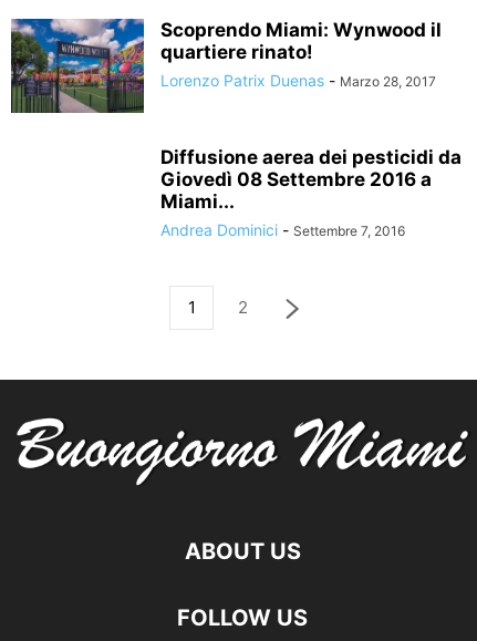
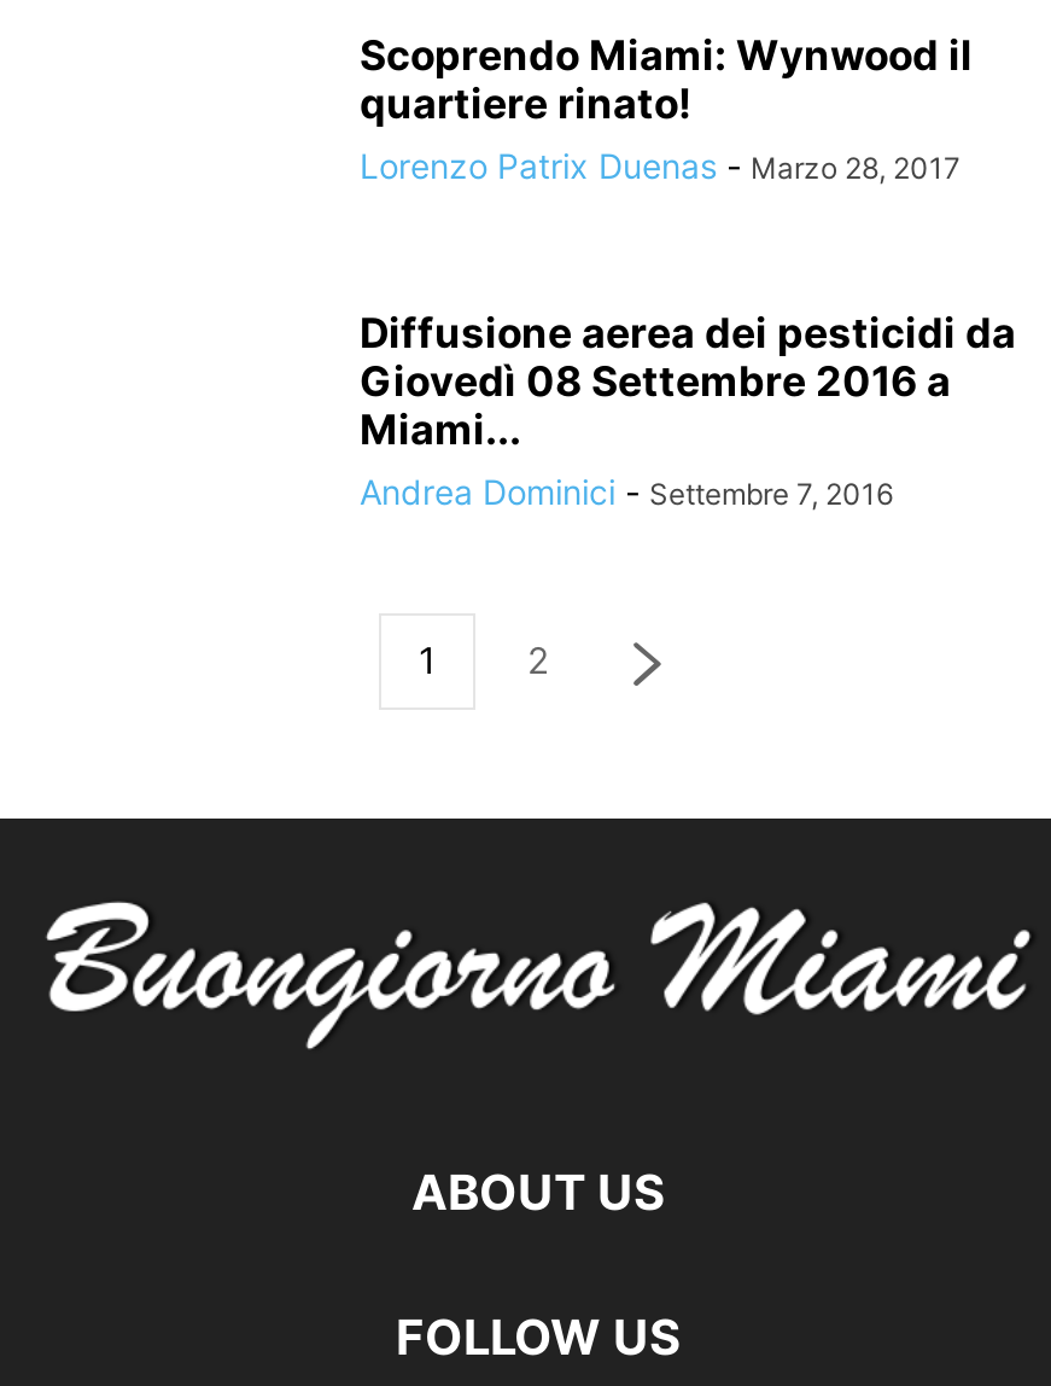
- [image]
